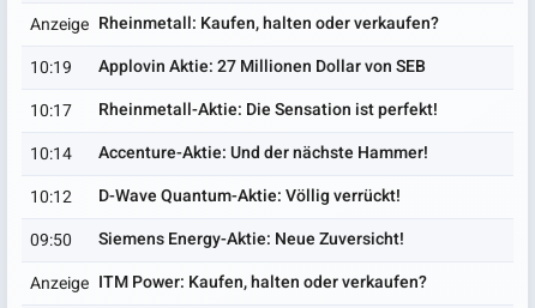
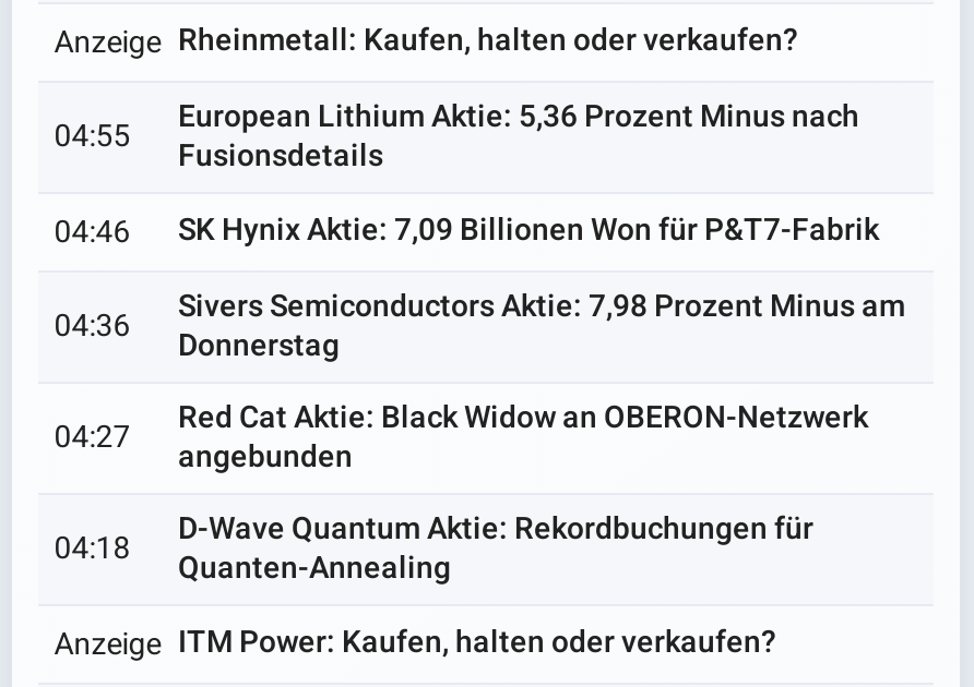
- 10:19
- Applovin Aktie: 27 Millionen Dollar von SEB
+ 04:55
+ European Lithium Aktie: 5,36 Prozent Minus nach
+ Fusionsdetails

- 10:17
- Rheinmetall-Aktie: Die Sensation ist perfekt!
+ 04:46
+ SK Hynix Aktie: 7,09 Billionen Won für P&T7-Fabrik

- 10:14
- Accenture-Aktie: Und der nächste Hammer!
+ 04:36
+ Sivers Semiconductors Aktie: 7,98 Prozent Minus am
+ Donnerstag

- 10:12
- D-Wave Quantum-Aktie: Völlig verrückt!
+ 04:27
+ Red Cat Aktie: Black Widow an OBERON-Netzwerk
+ angebunden

- 09:50
- Siemens Energy-Aktie: Neue Zuversicht!
+ 04:18
+ D-Wave Quantum Aktie: Rekordbuchungen für
+ Quanten-Annealing
